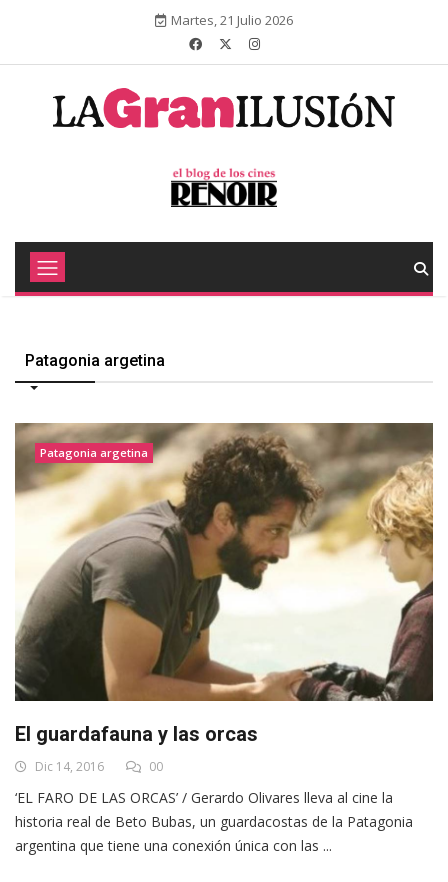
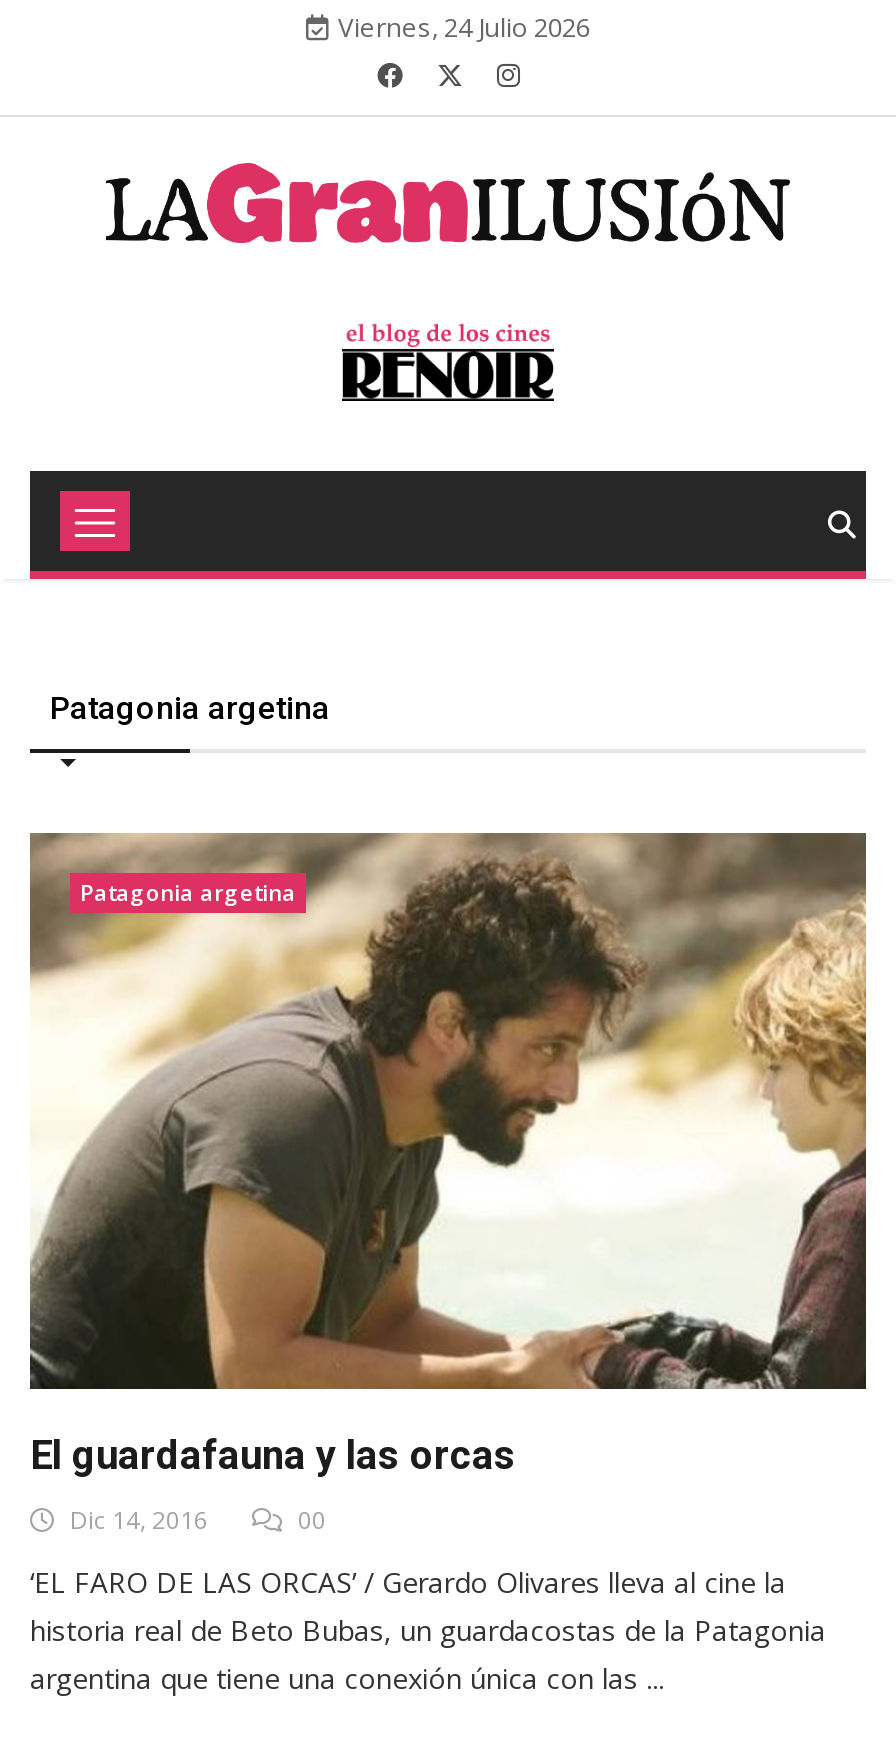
- Martes, 21 Julio 2026
+ Viernes, 24 Julio 2026
